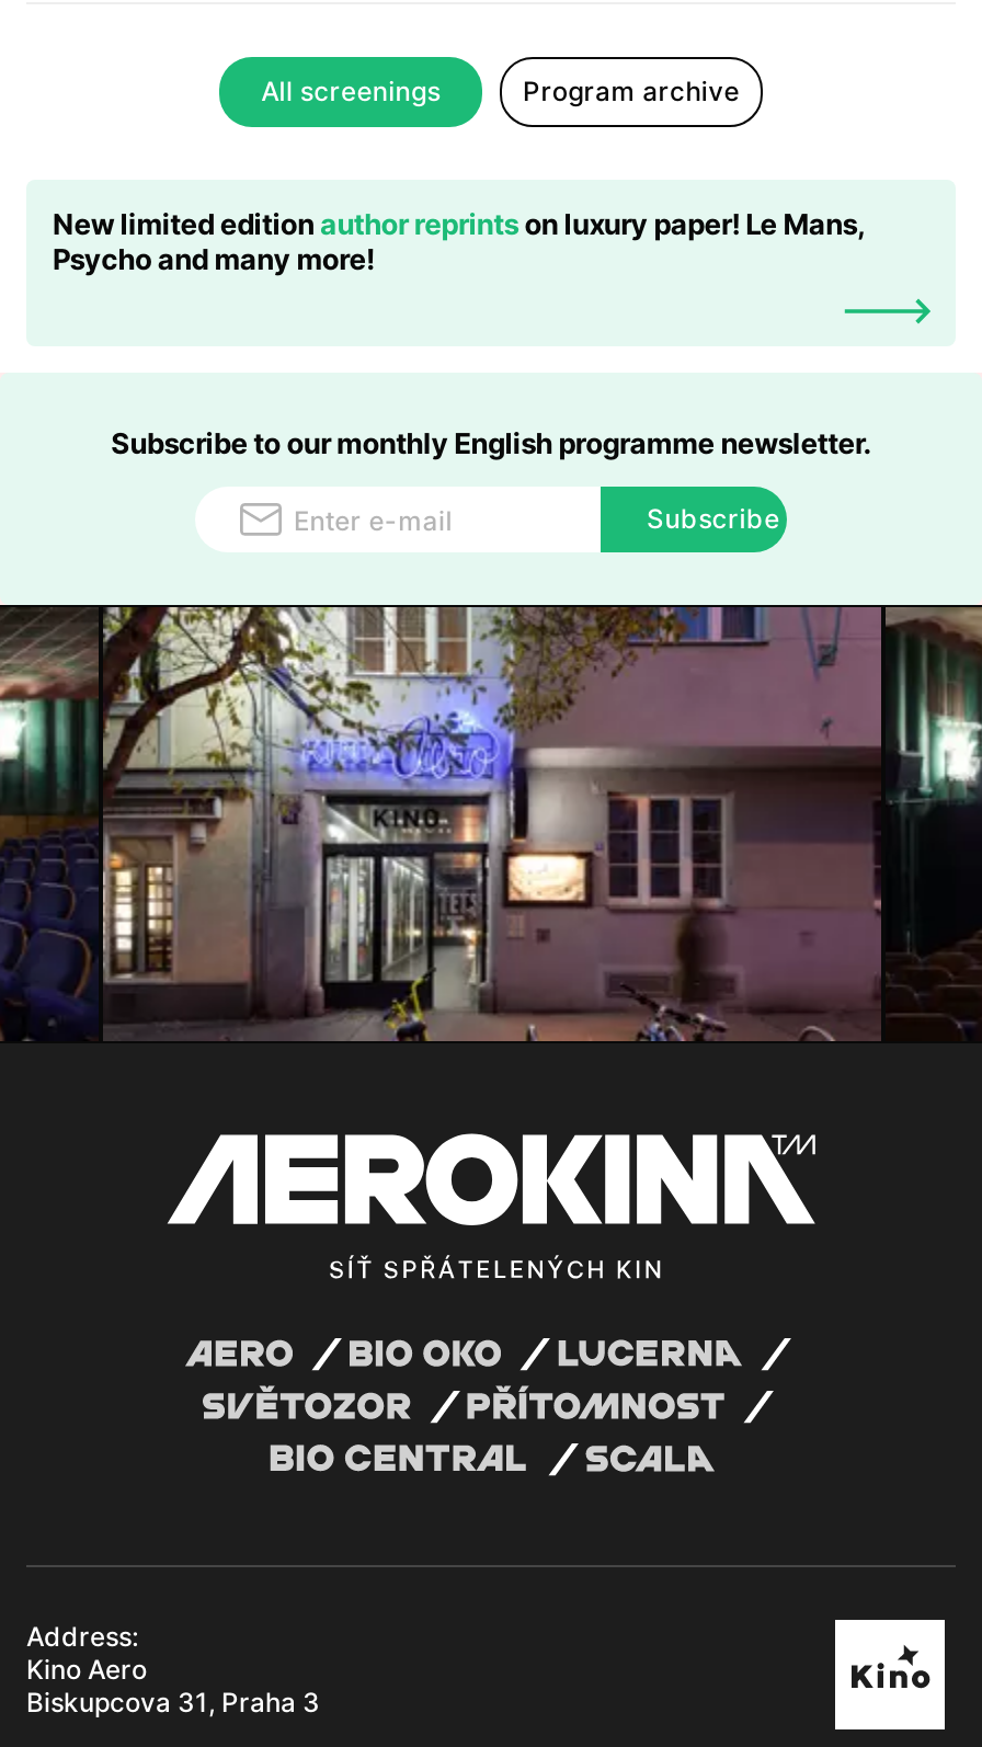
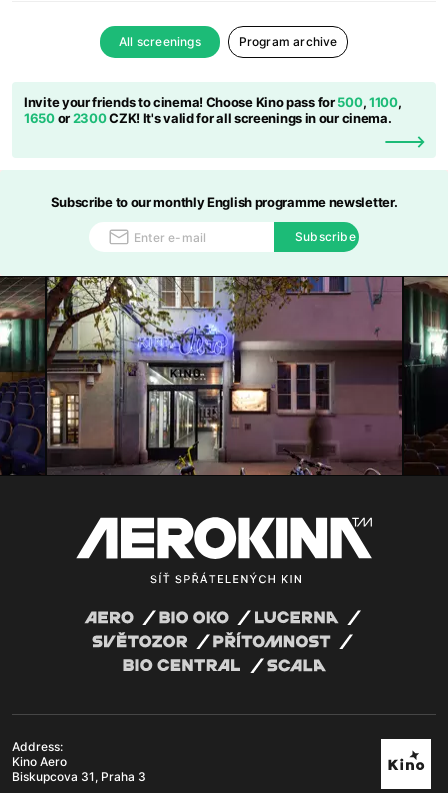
- New limited edition author reprints on luxury paper! Le Mans,
- Psycho and many more!
+ Invite your friends to cinema! Choose Kino pass for 500, 1100,
+ 1650 or 2300 CZK! It's valid for all screenings in our cinema.
